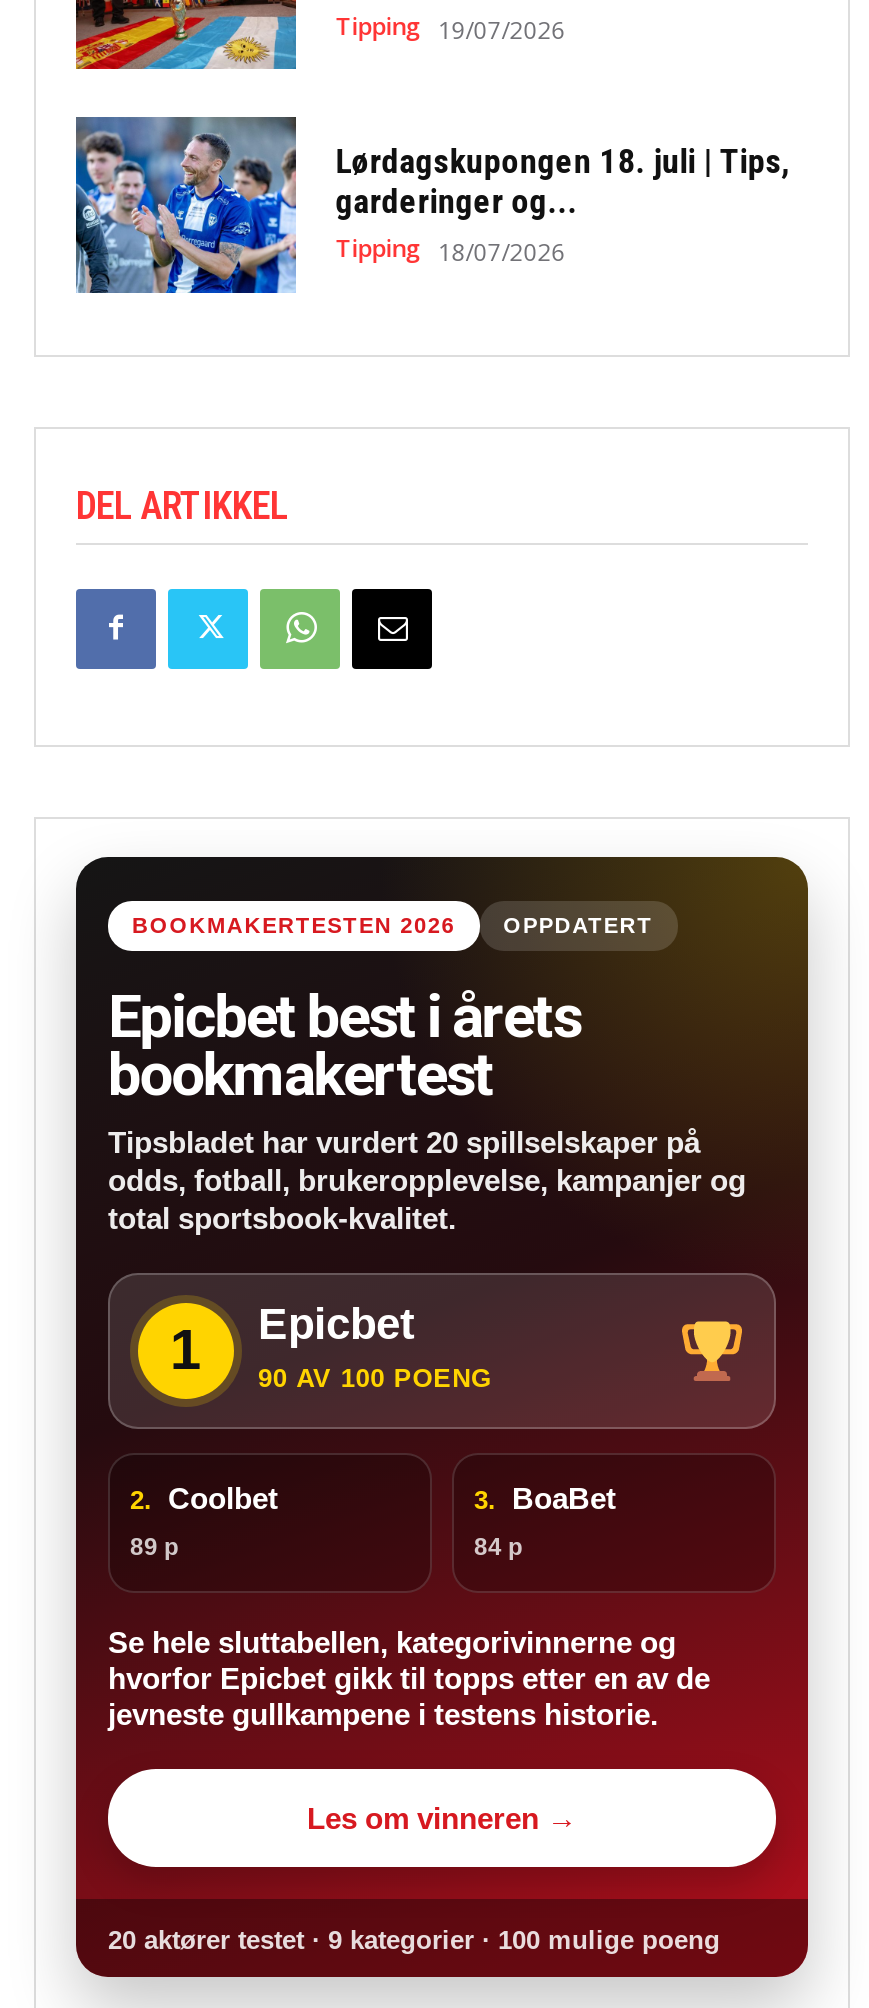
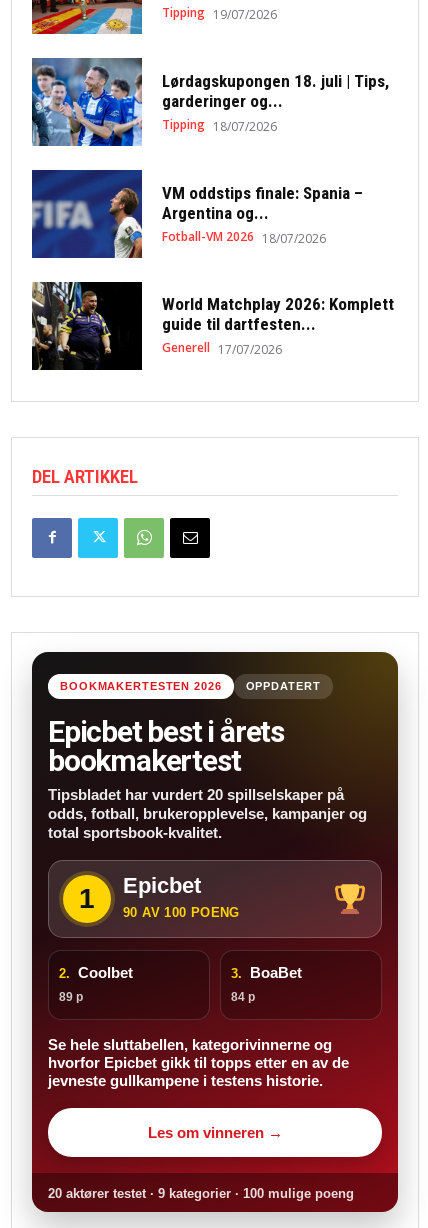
+ [image]
+ VM oddstips finale: Spania –
+ Argentina og...
+ Fotball-VM 2026 18/07/2026
+ World Matchplay 2026: Komplett
+ guide til dartfesten...
+ Generell 17/07/2026

+ [image]
